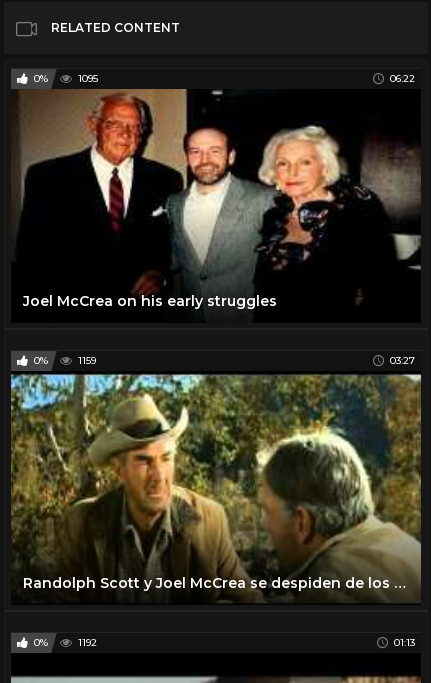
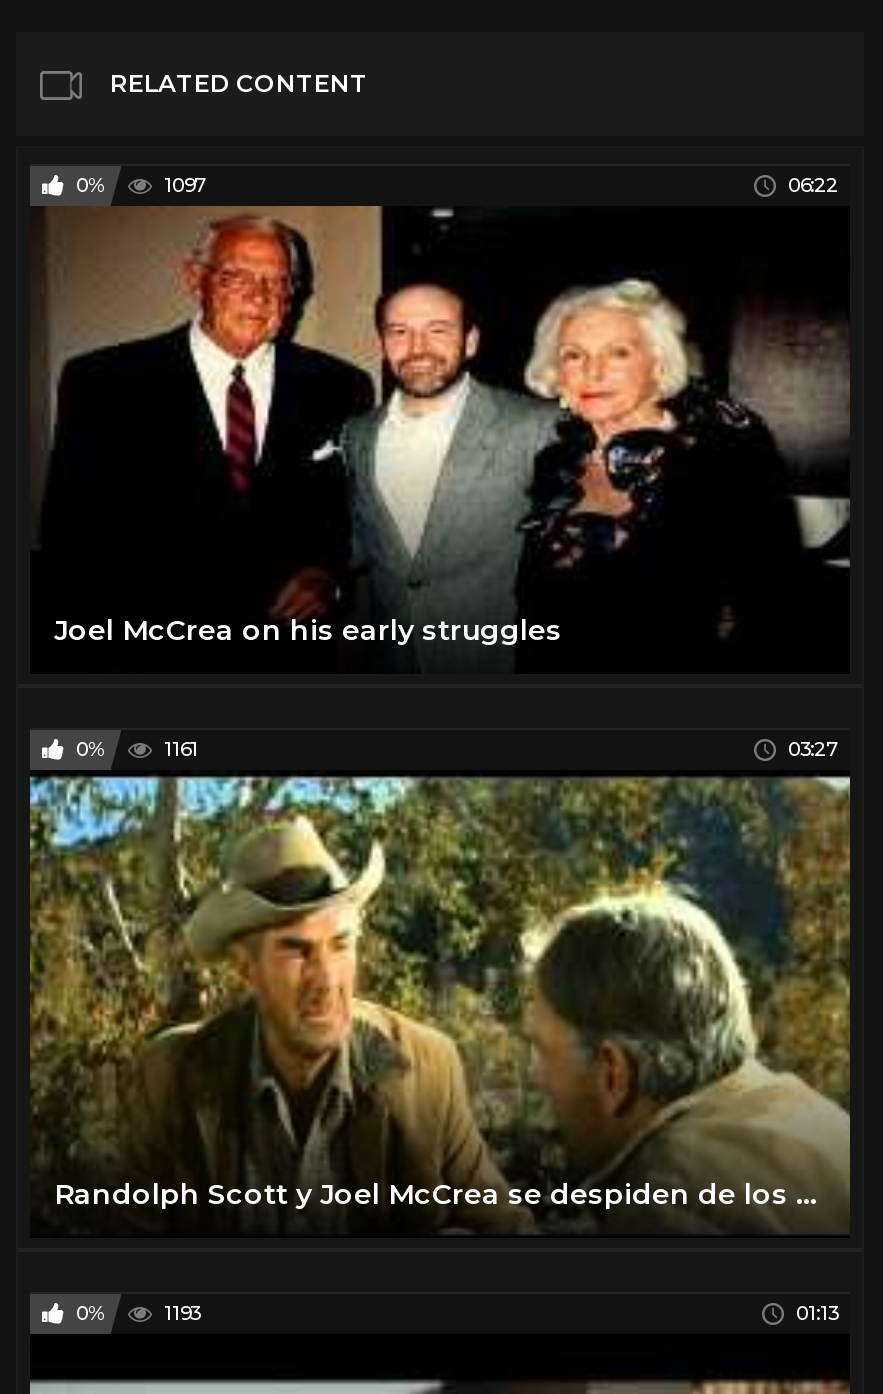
- 1095
+ 1097

- 1159
+ 1161

- 1192
+ 1193
